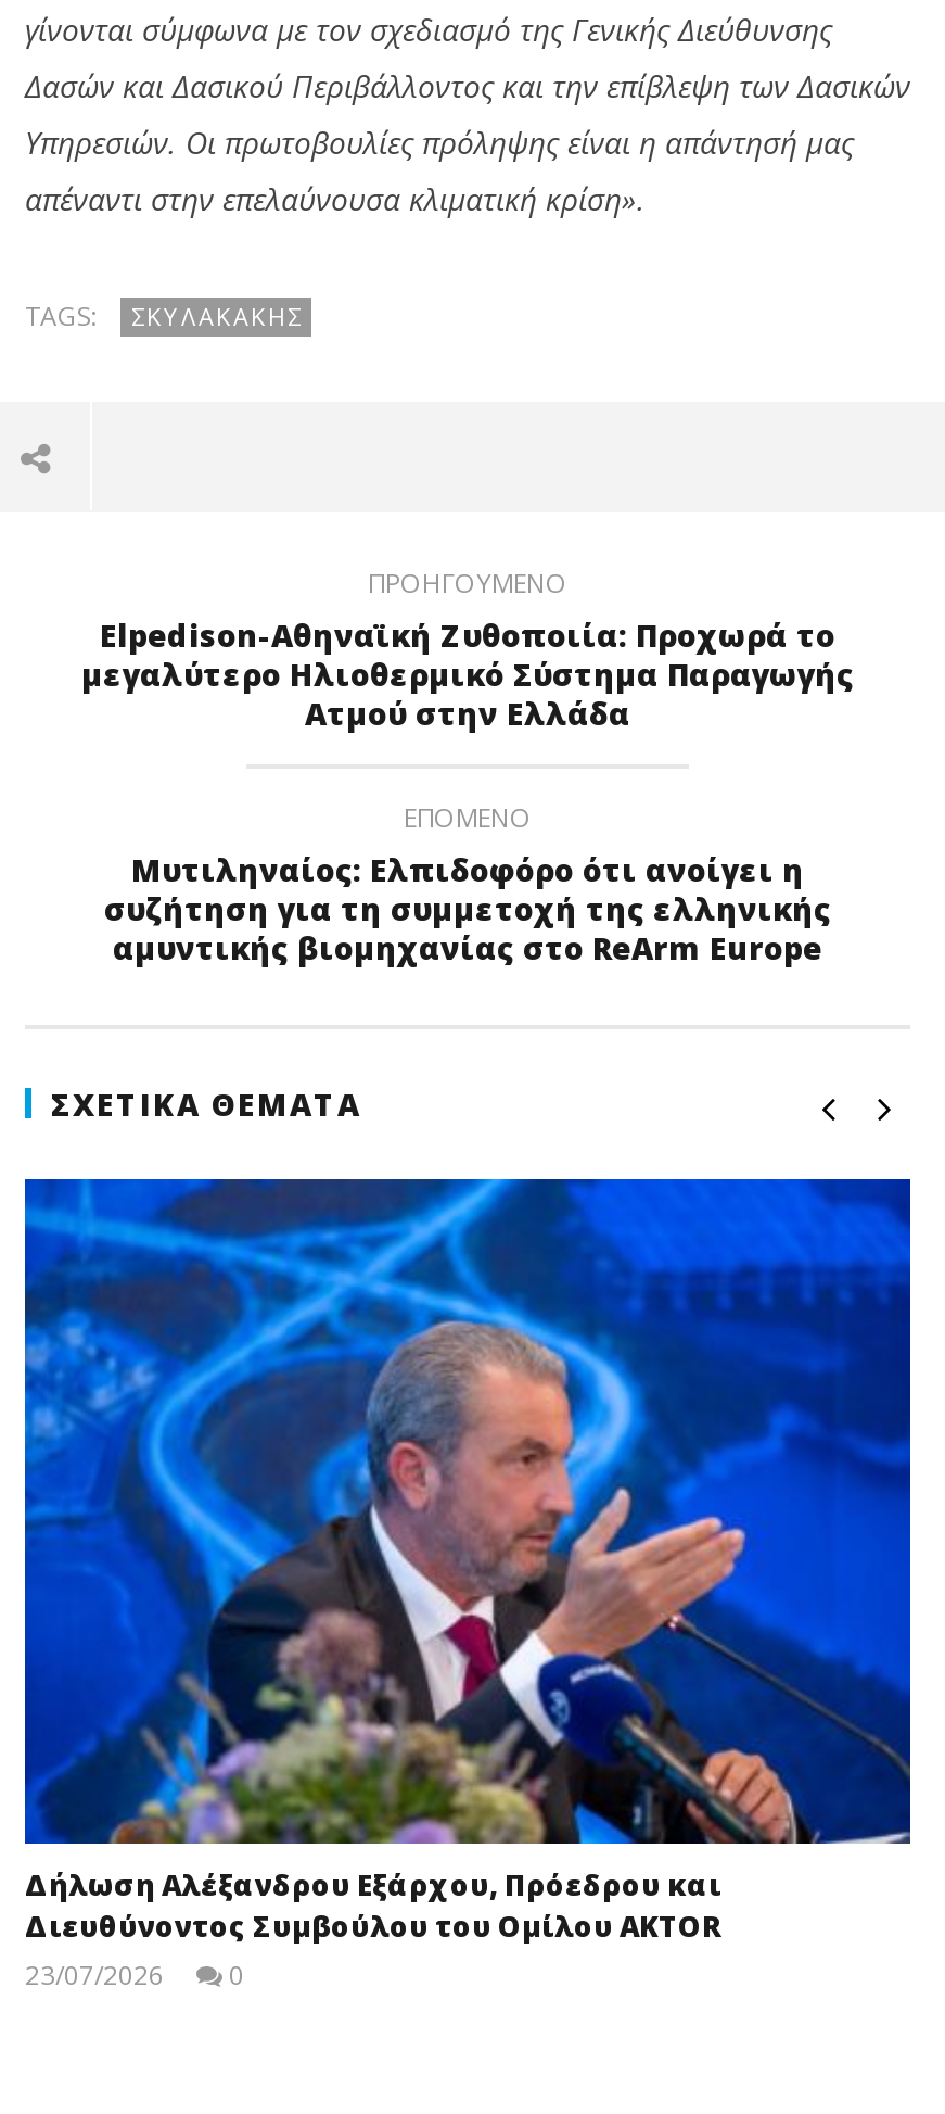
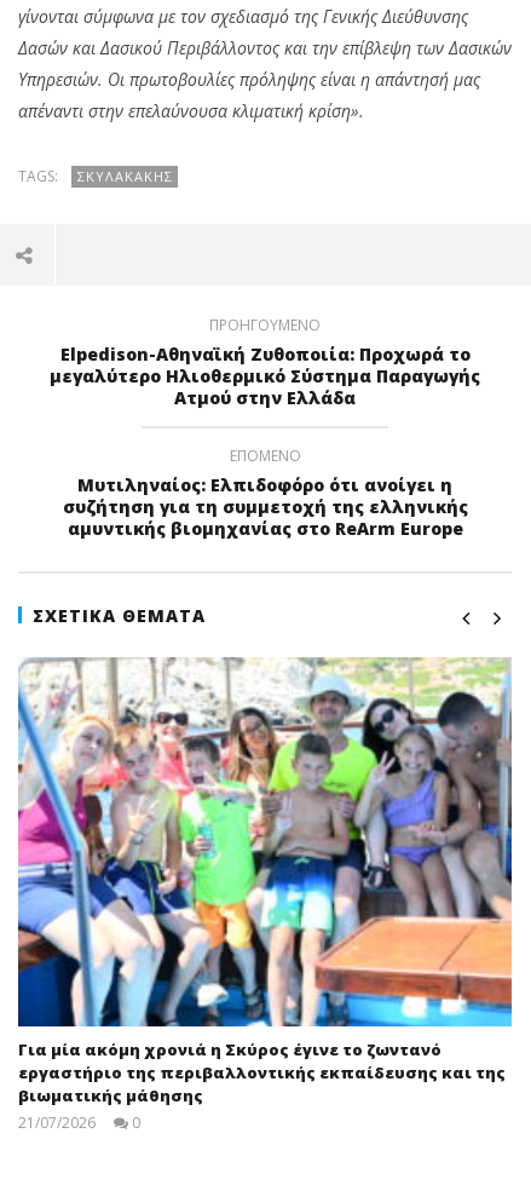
- [image]
- Δήλωση Αλέξανδρου Εξάρχου, Πρόεδρου και
- Διευθύνοντος Συμβούλου του Ομίλου AKTOR
- 23/07/2026
+ [image]
+ Για μία ακόμη χρονιά η Σκύρος έγινε το ζωντανό
+ εργαστήριο της περιβαλλοντικής εκπαίδευσης και της
+ βιωματικής μάθησης
+ 21/07/2026
